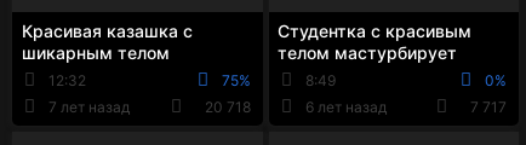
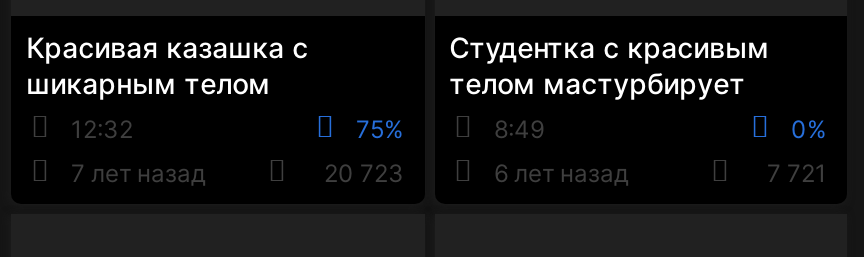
- 20 718
+ 20 723

- 7 717
+ 7 721
